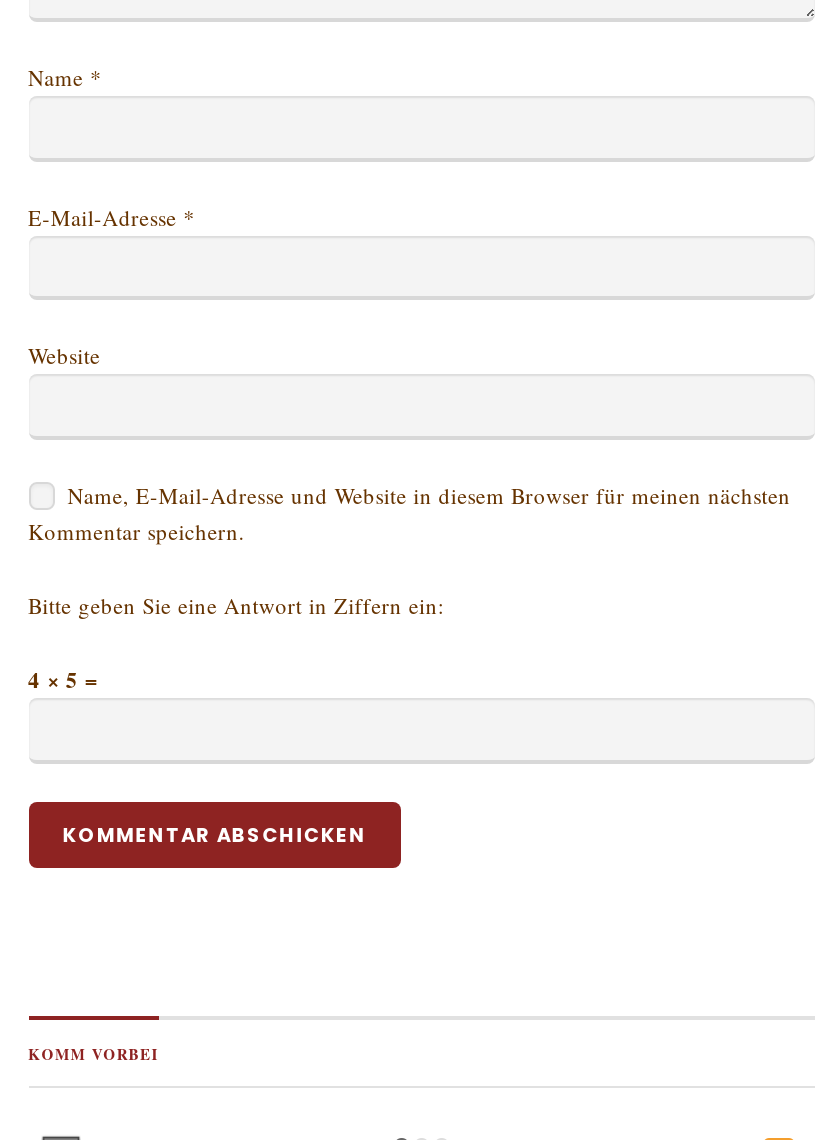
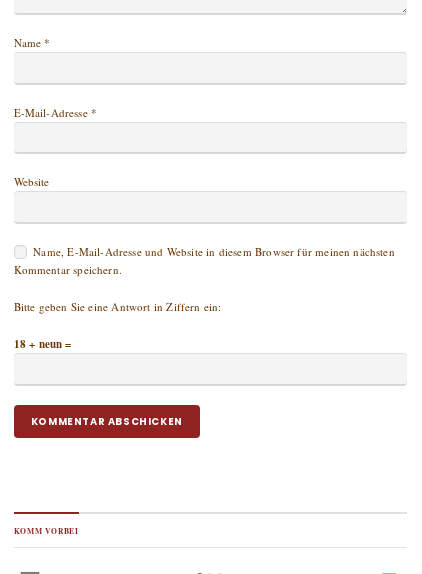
- 4 × 5 =
+ 18 + neun =
